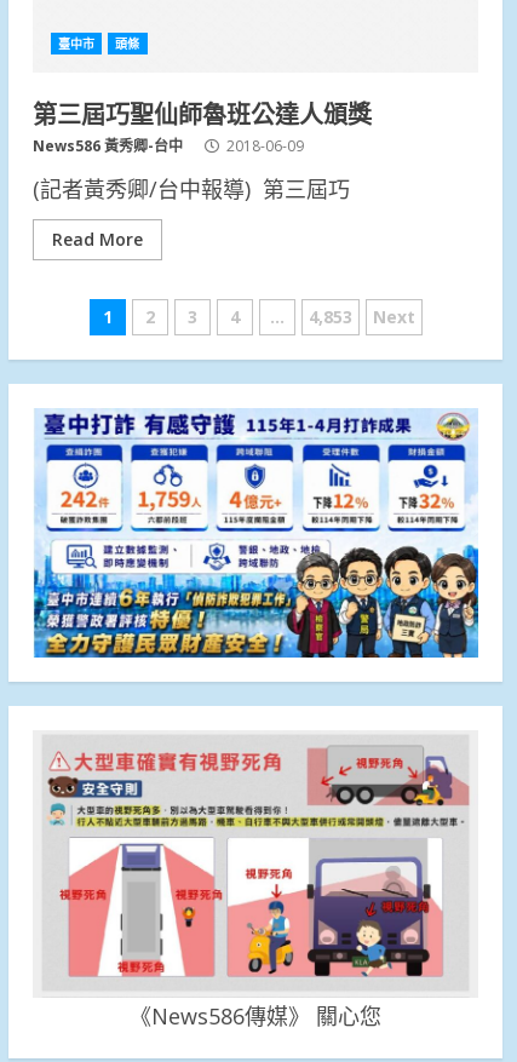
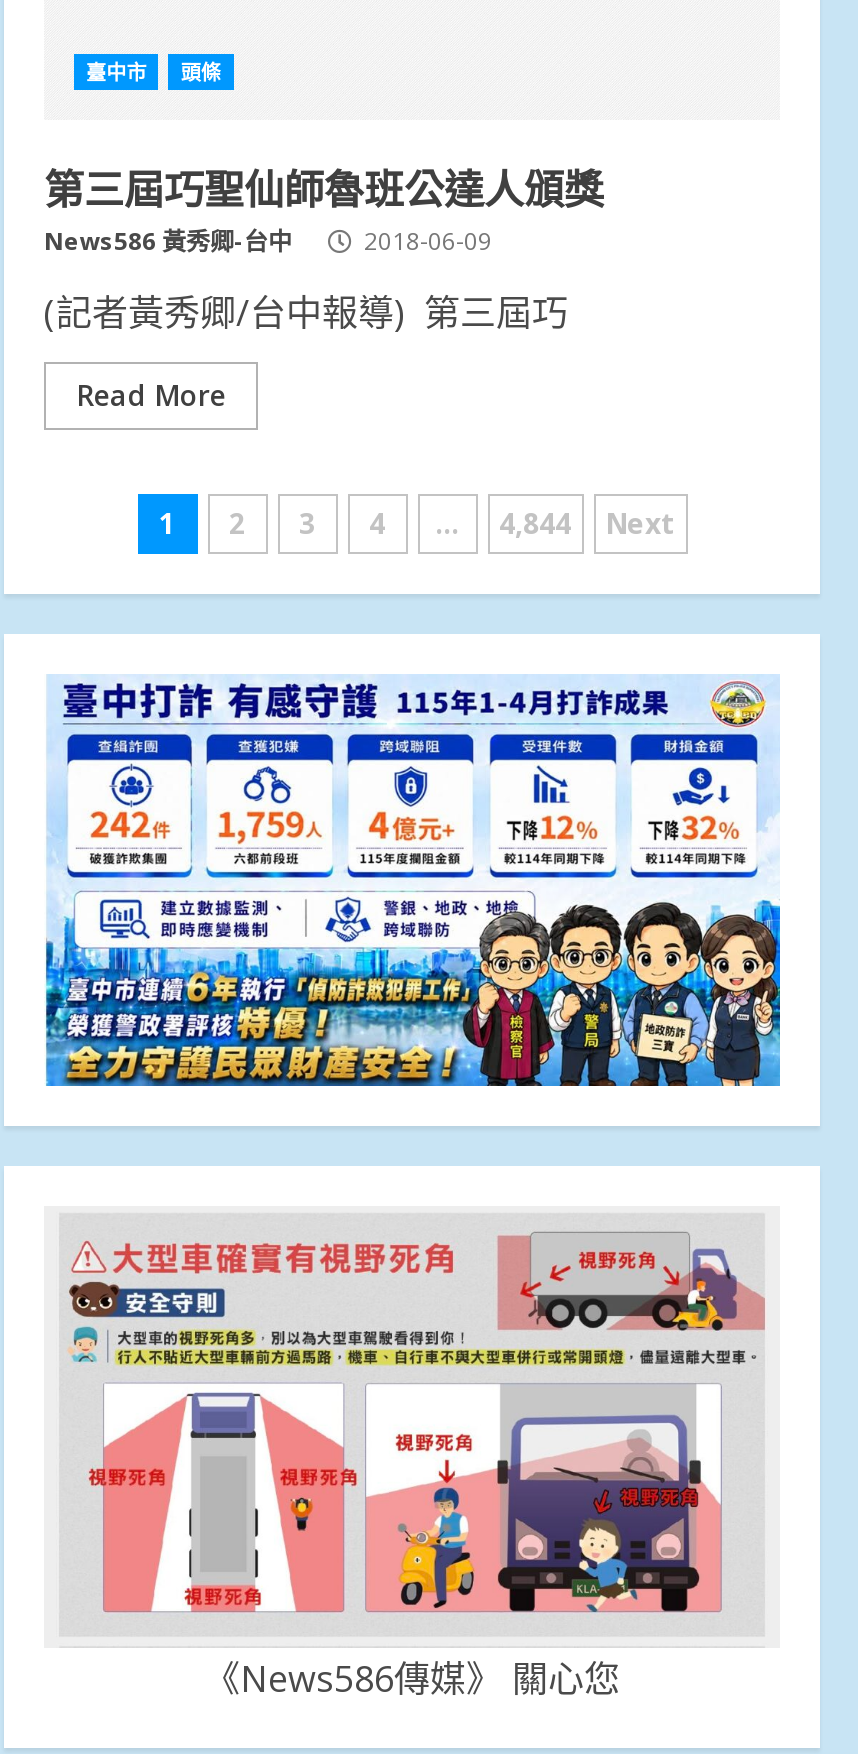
- 4,853
+ 4,844
